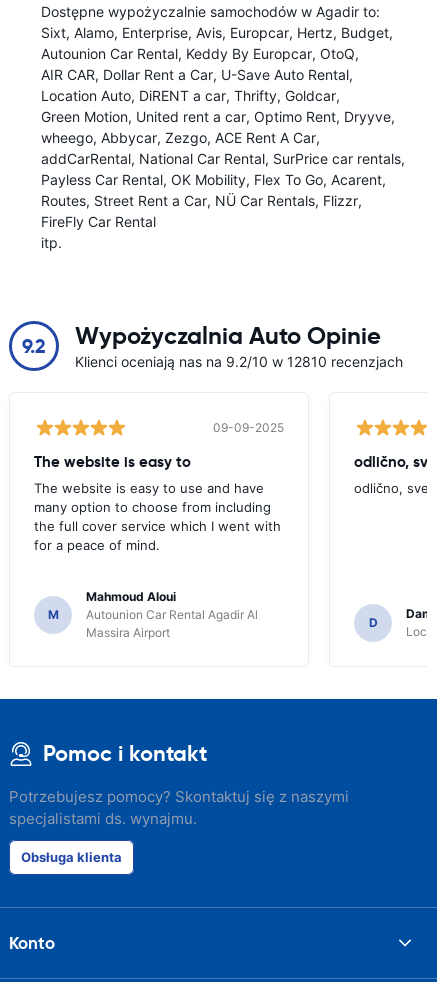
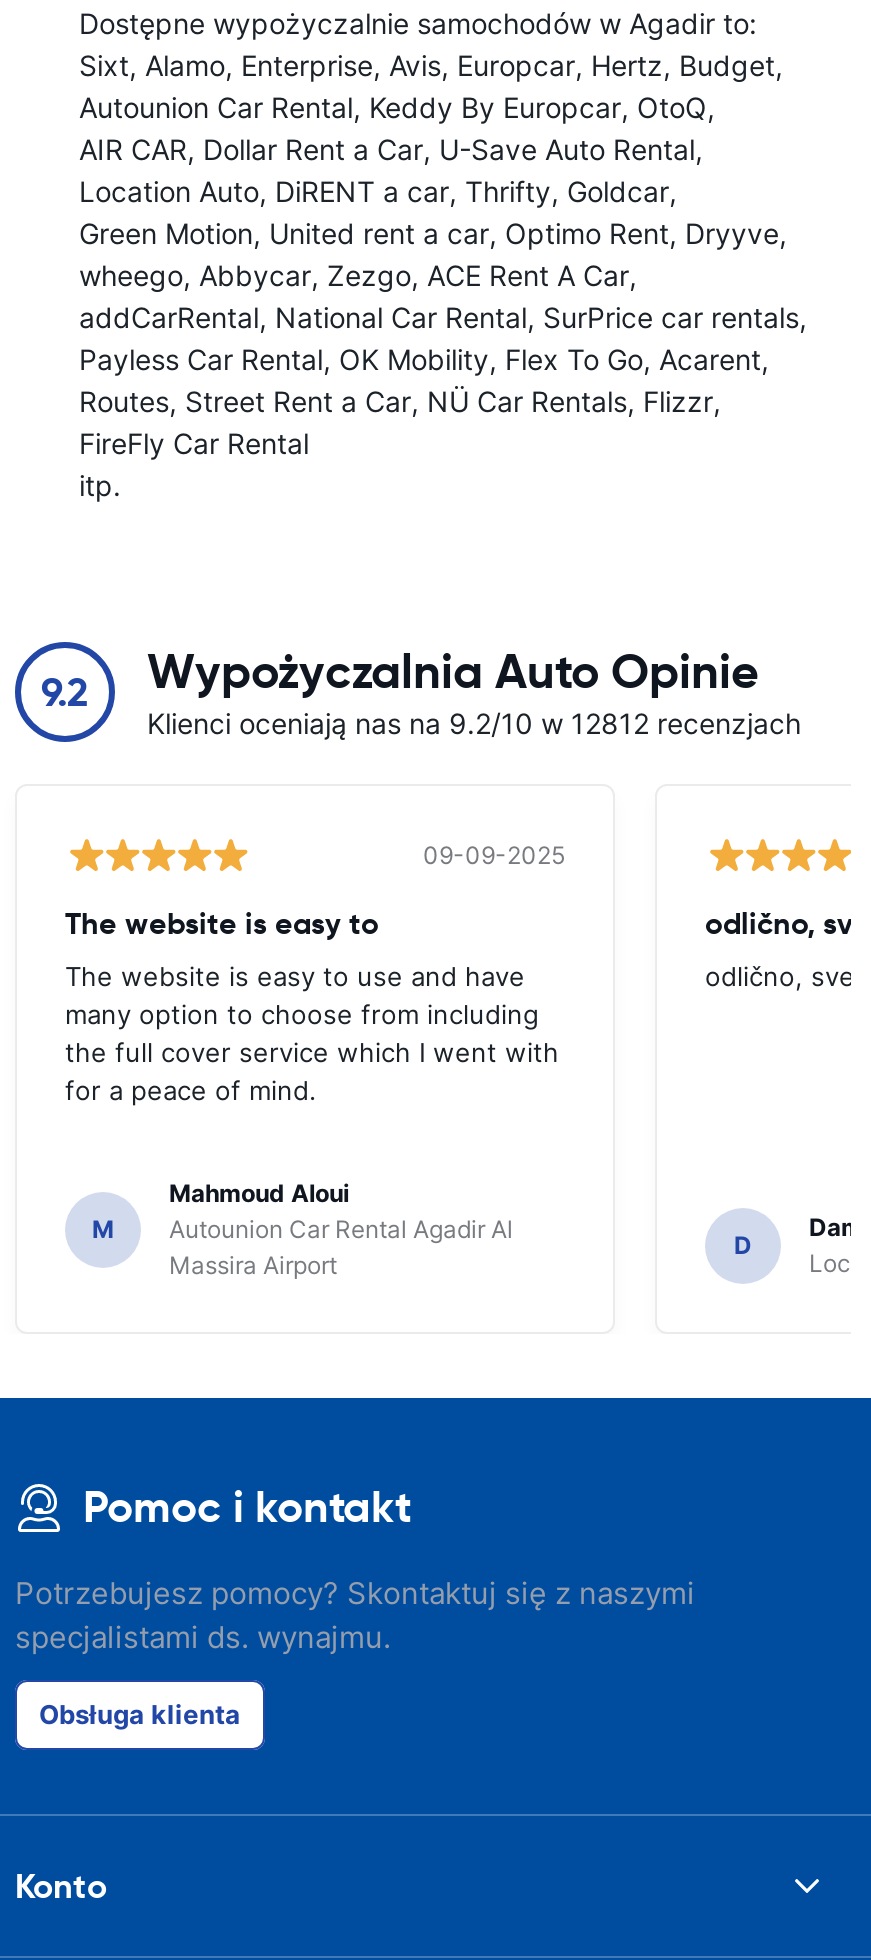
- Klienci oceniają nas na 9.2/10 w 12810 recenzjach
+ Klienci oceniają nas na 9.2/10 w 12812 recenzjach
